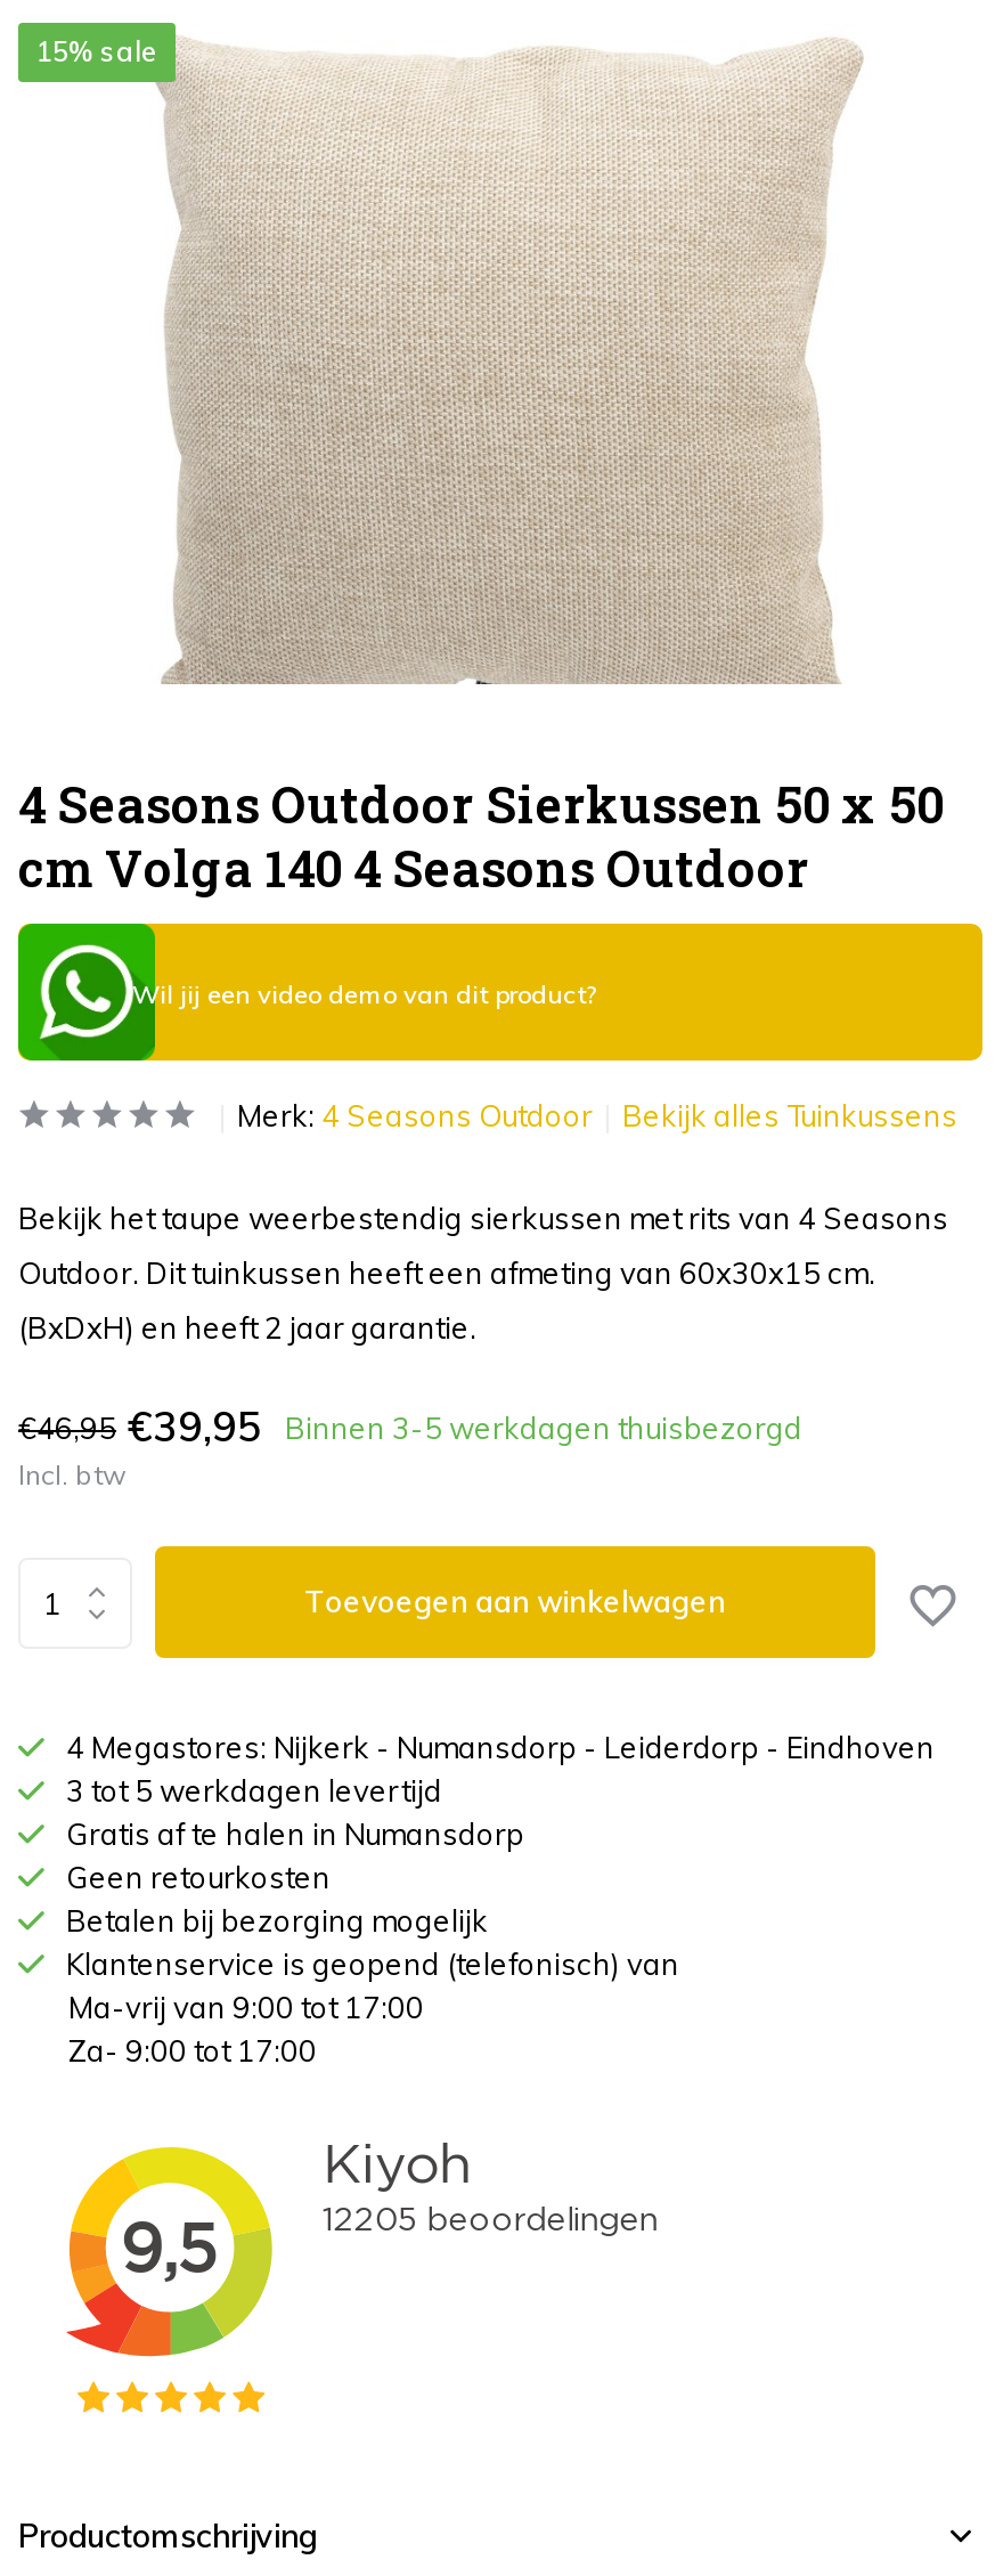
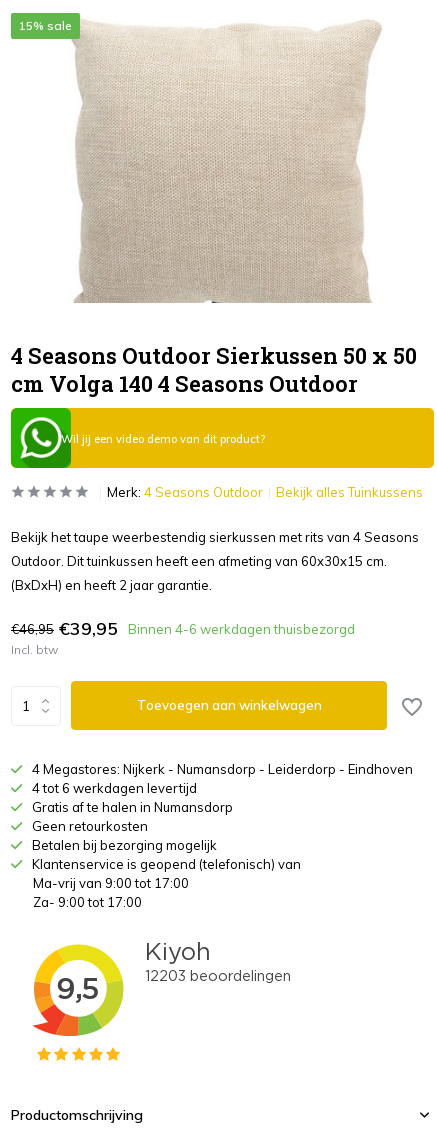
- Binnen 3-5 werkdagen thuisbezorgd
+ Binnen 4-6 werkdagen thuisbezorgd

- 3 tot 5 werkdagen levertijd
+ 4 tot 6 werkdagen levertijd
